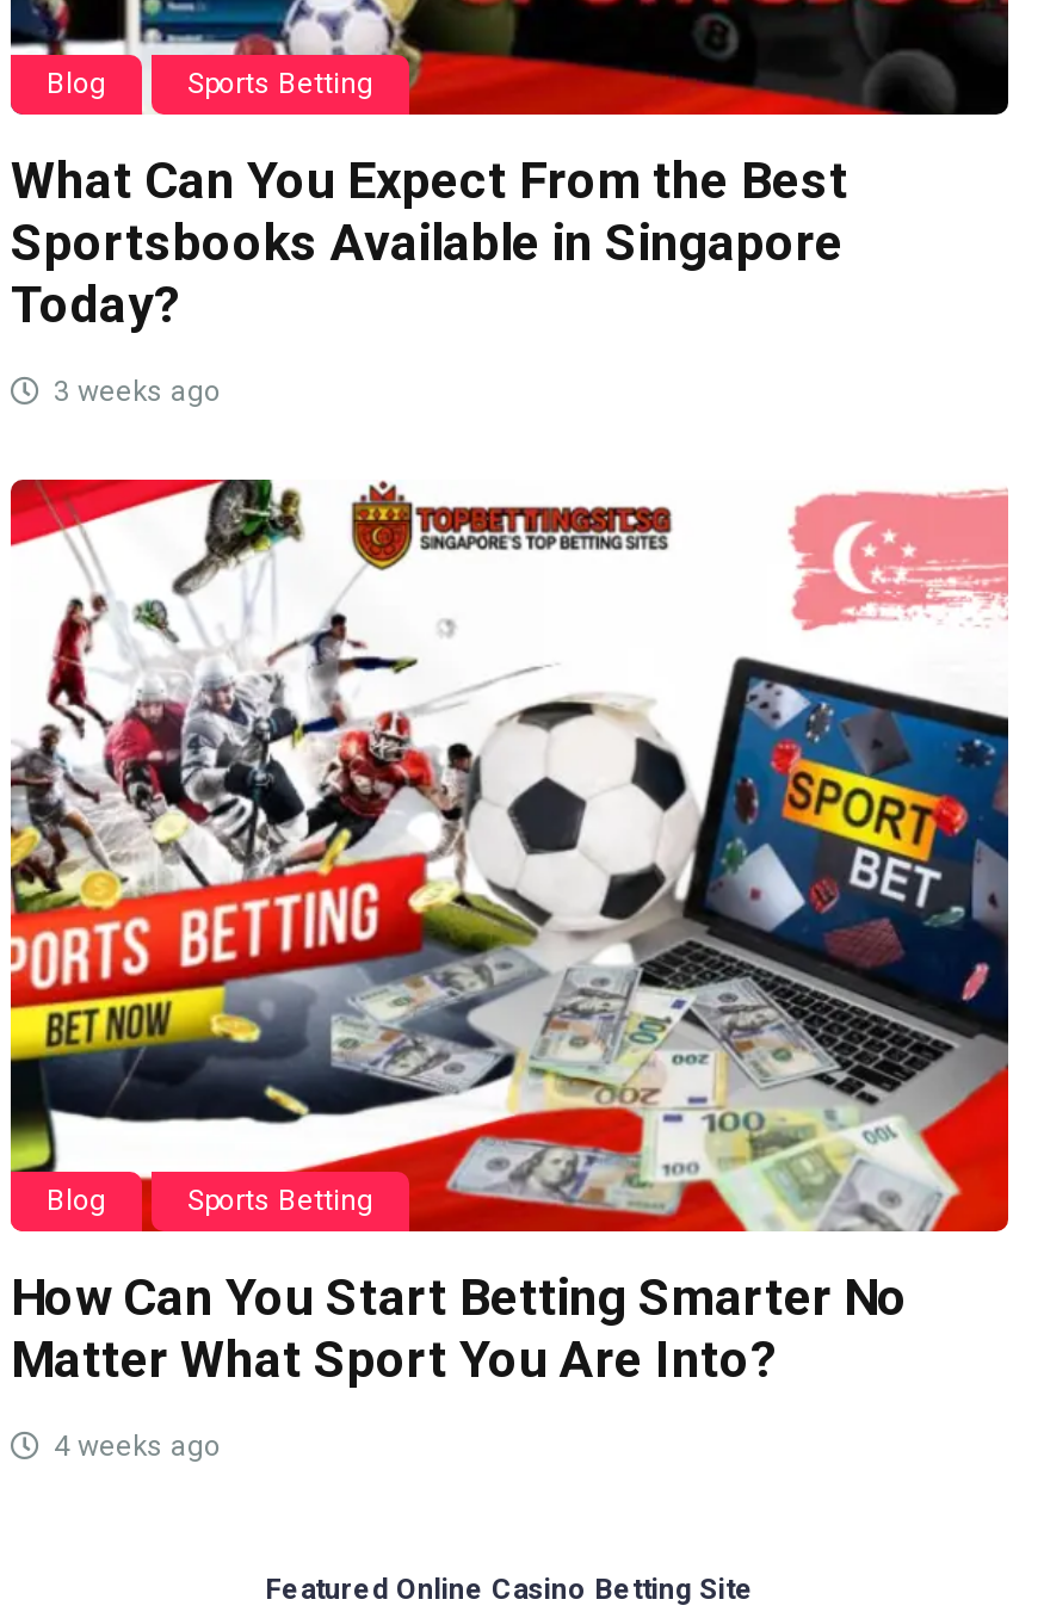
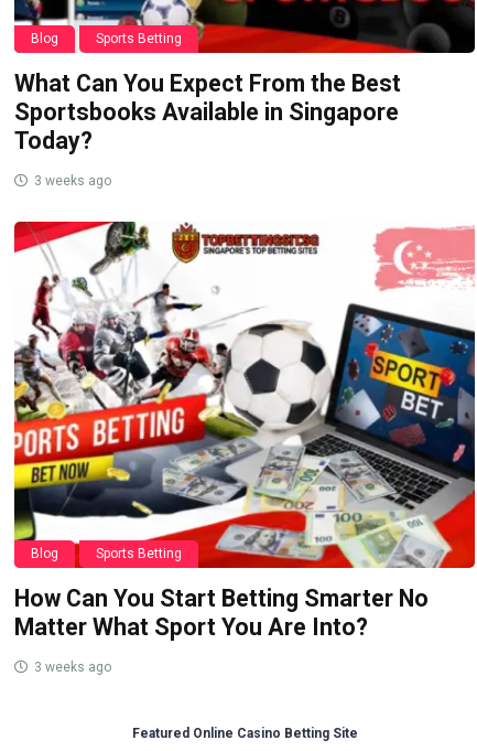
- 4 weeks ago
+ 3 weeks ago
